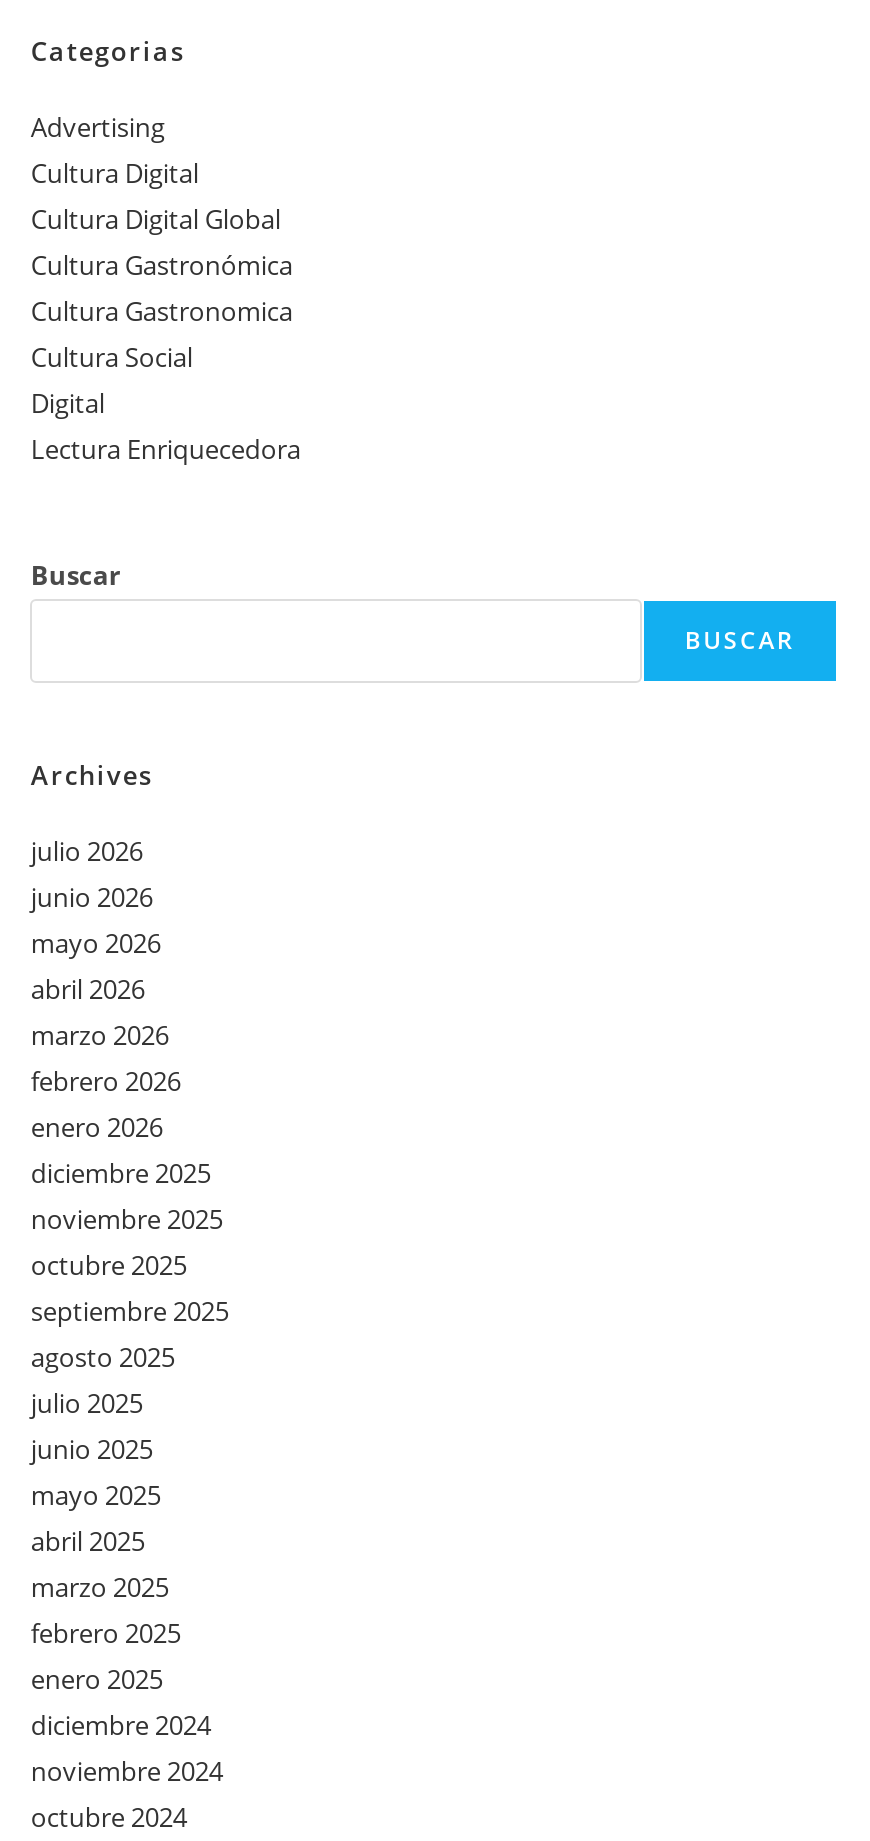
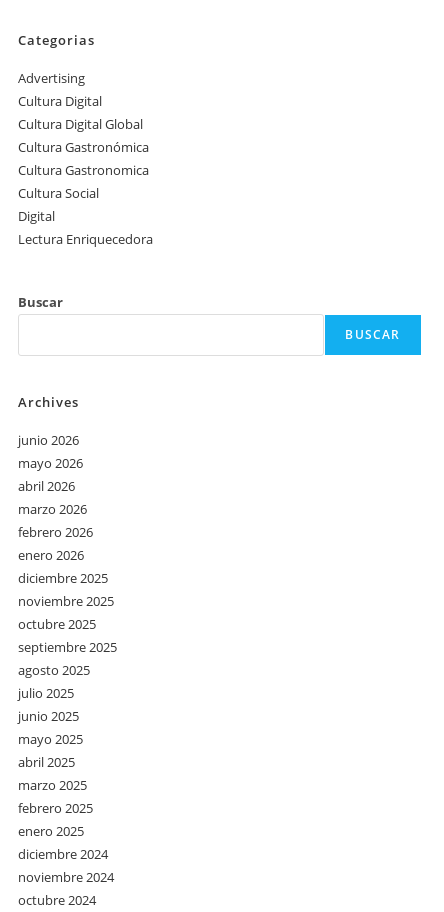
- julio 2026
